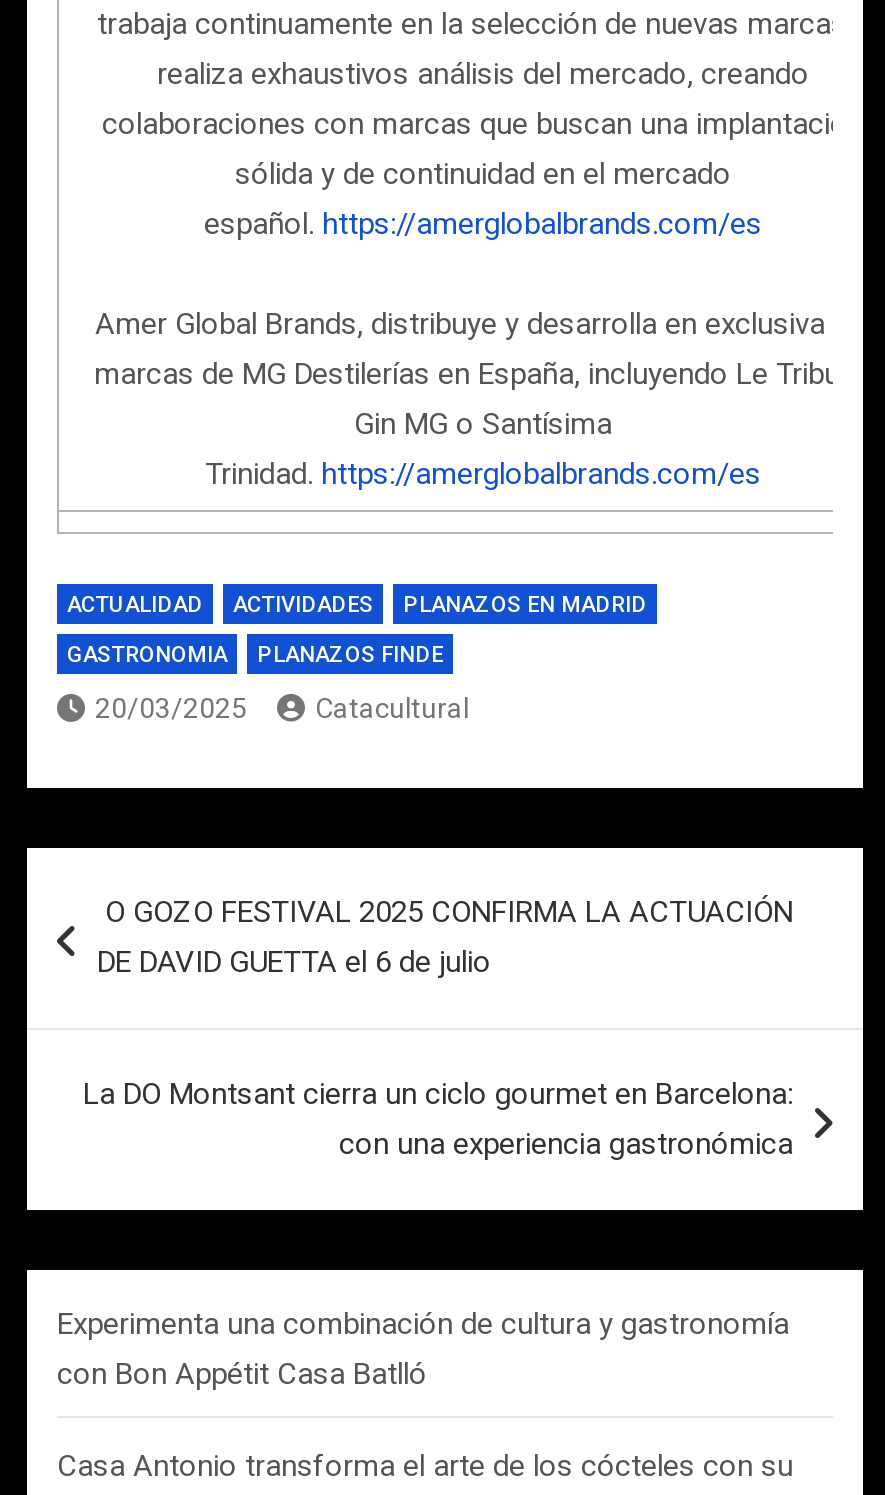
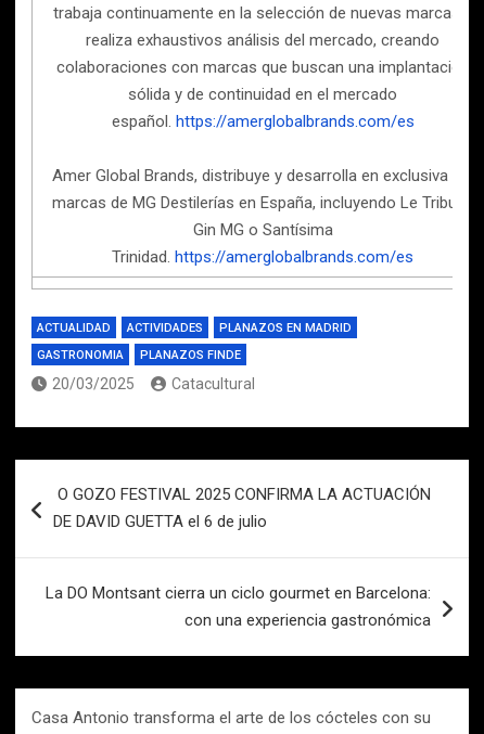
- Experimenta una combinación de cultura y gastronomía
- con Bon Appétit Casa Batlló
